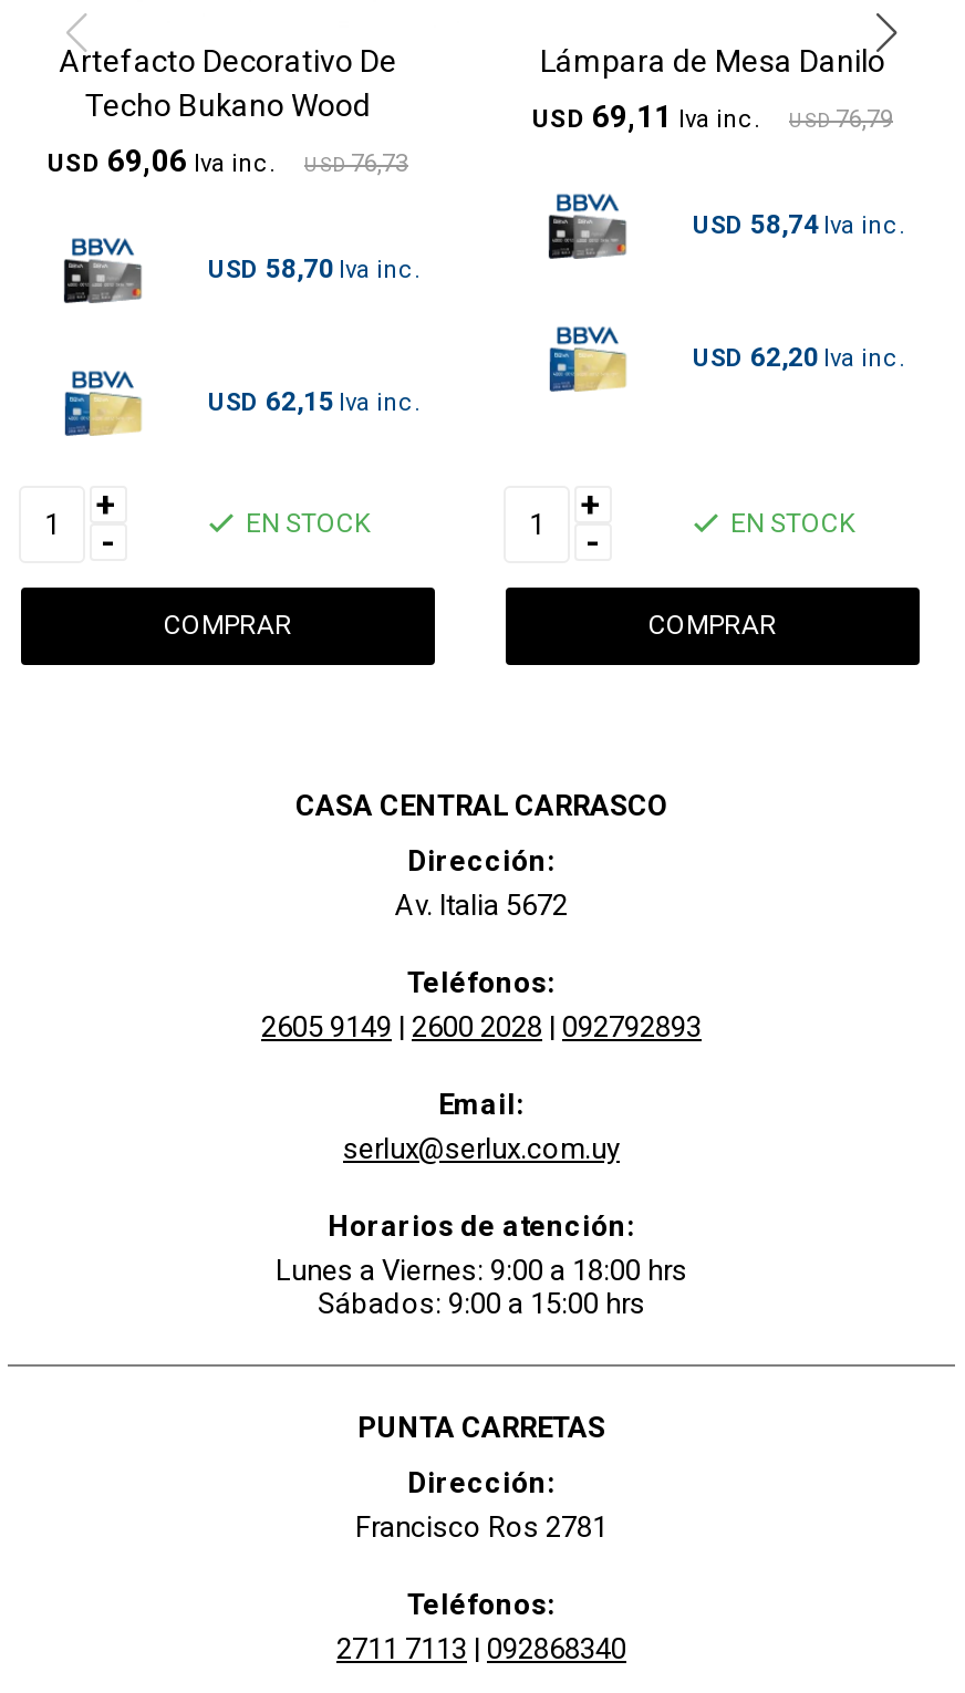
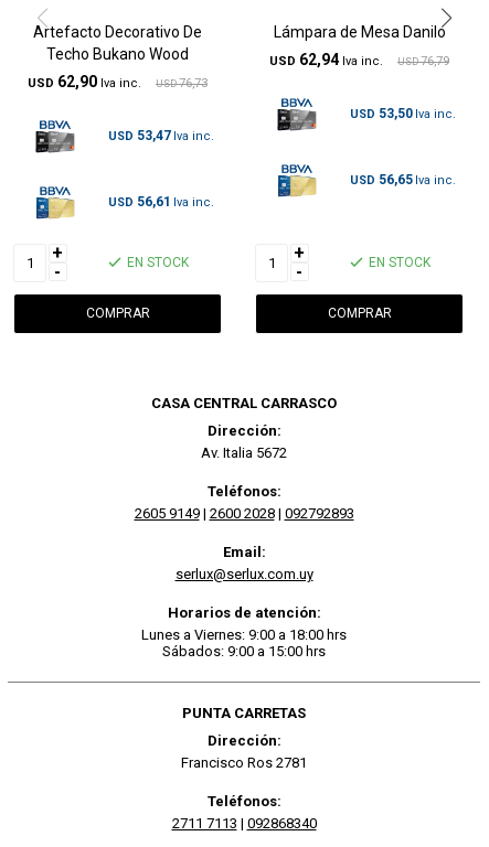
- USD 69,11
+ USD 62,94

- USD 69,06
+ USD 62,90

- USD 58,74
+ USD 53,50

- USD 58,70
+ USD 53,47

- USD 62,20
+ USD 56,65

- USD 62,15
+ USD 56,61
